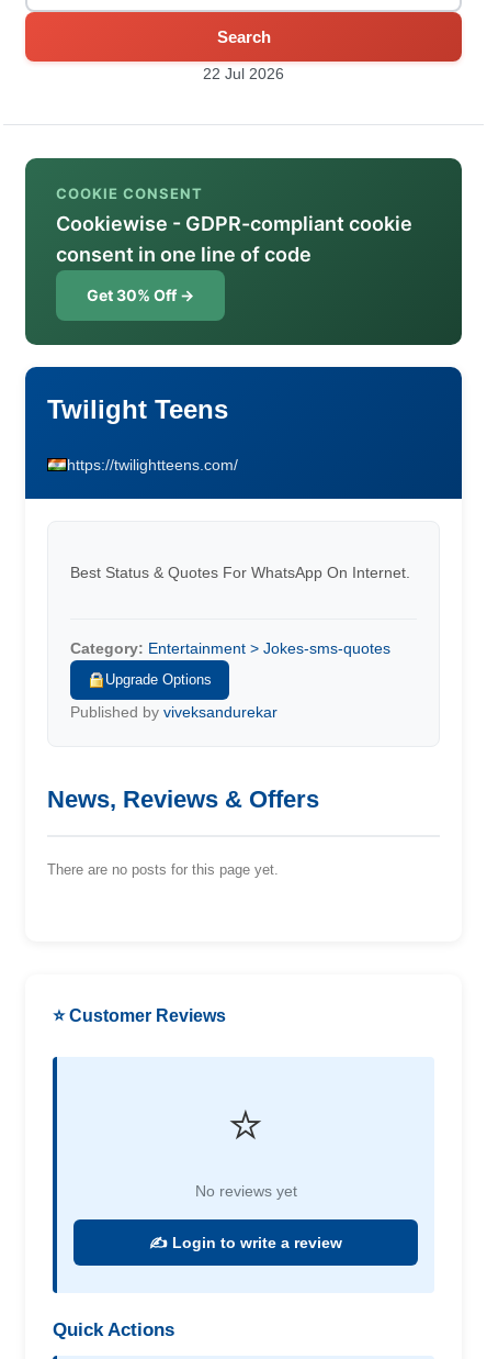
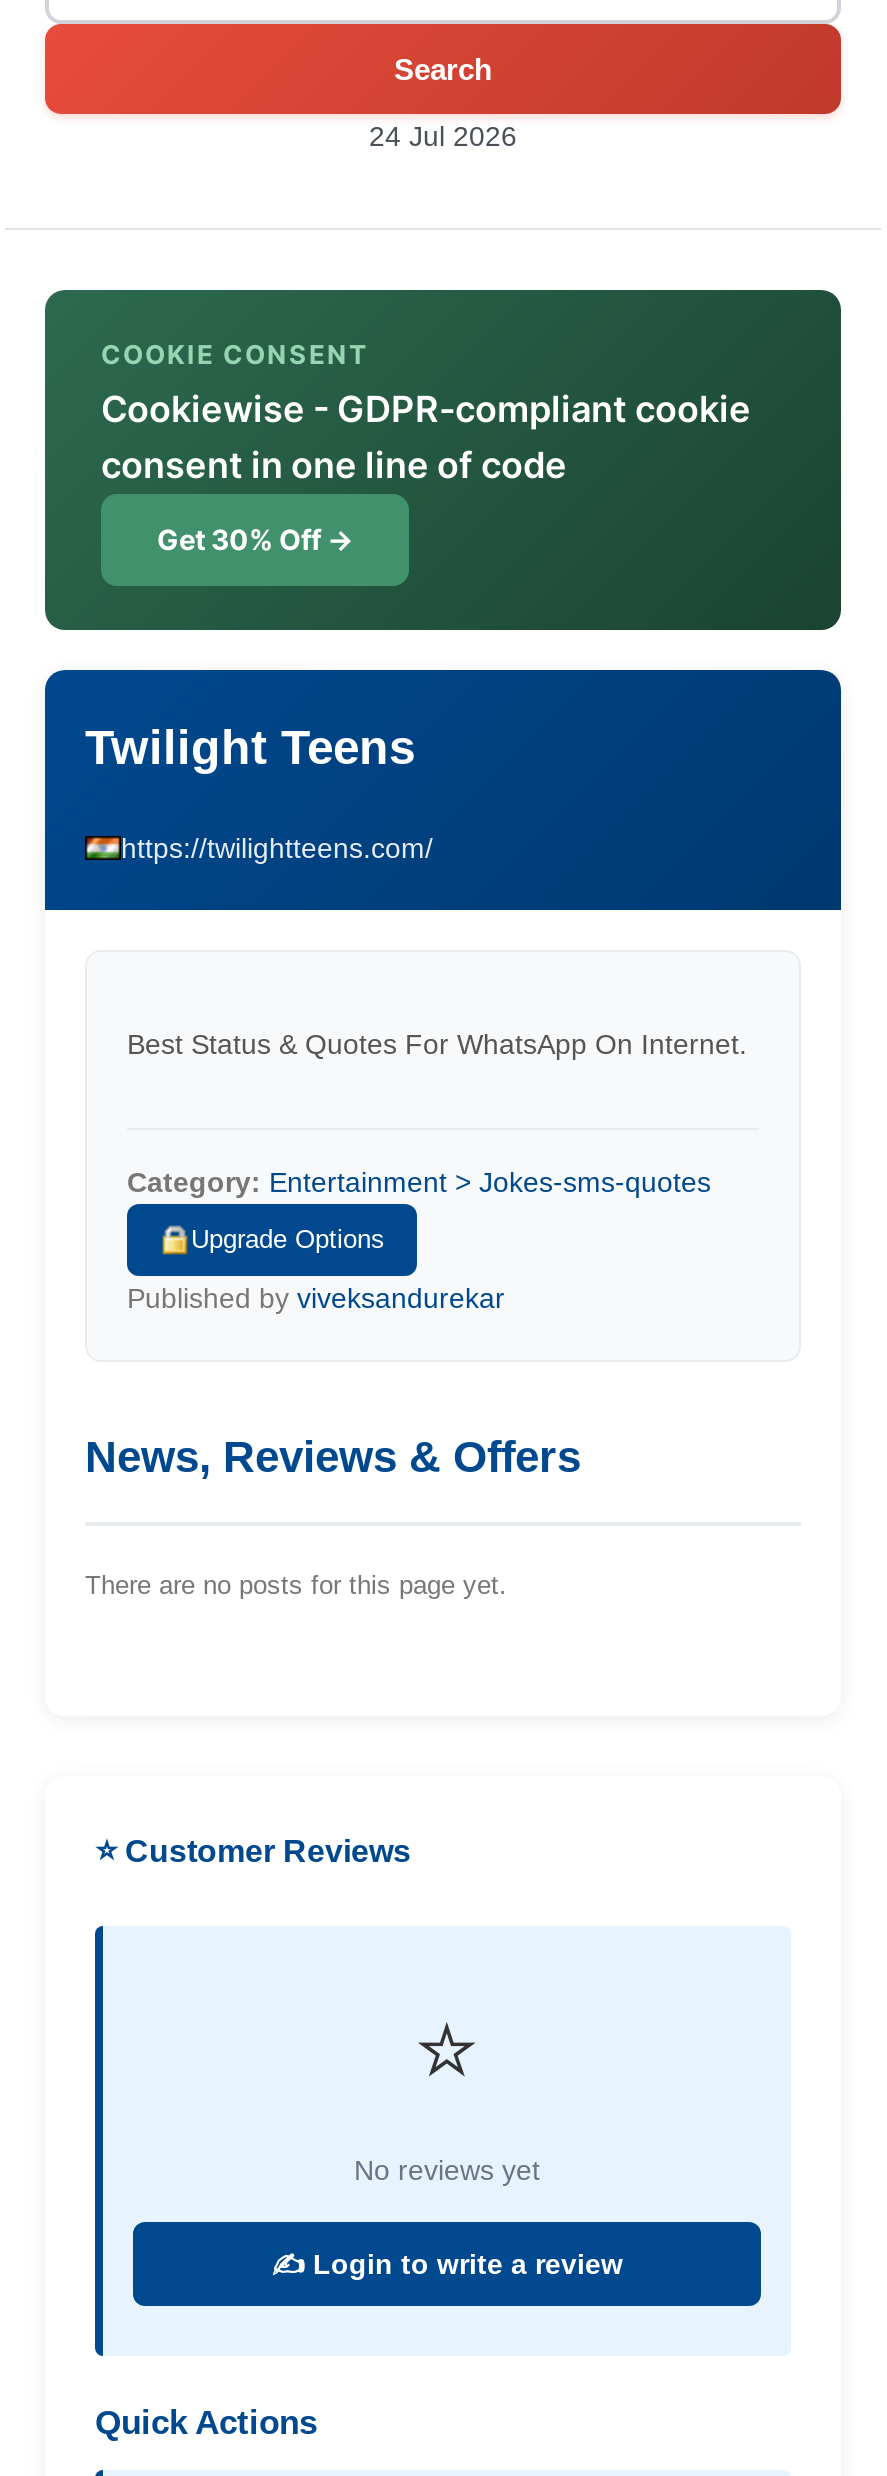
- 22 Jul 2026
+ 24 Jul 2026
